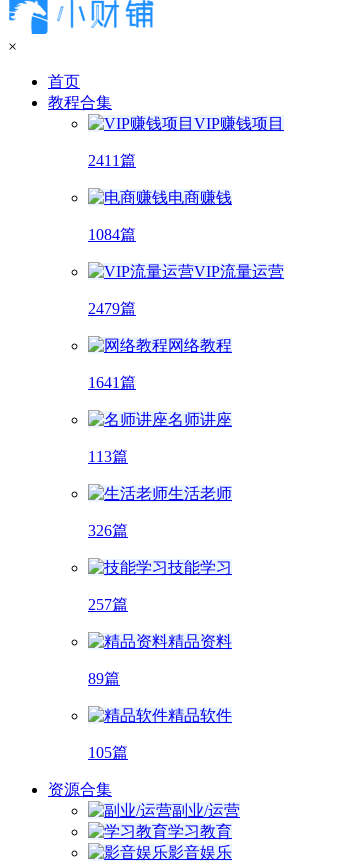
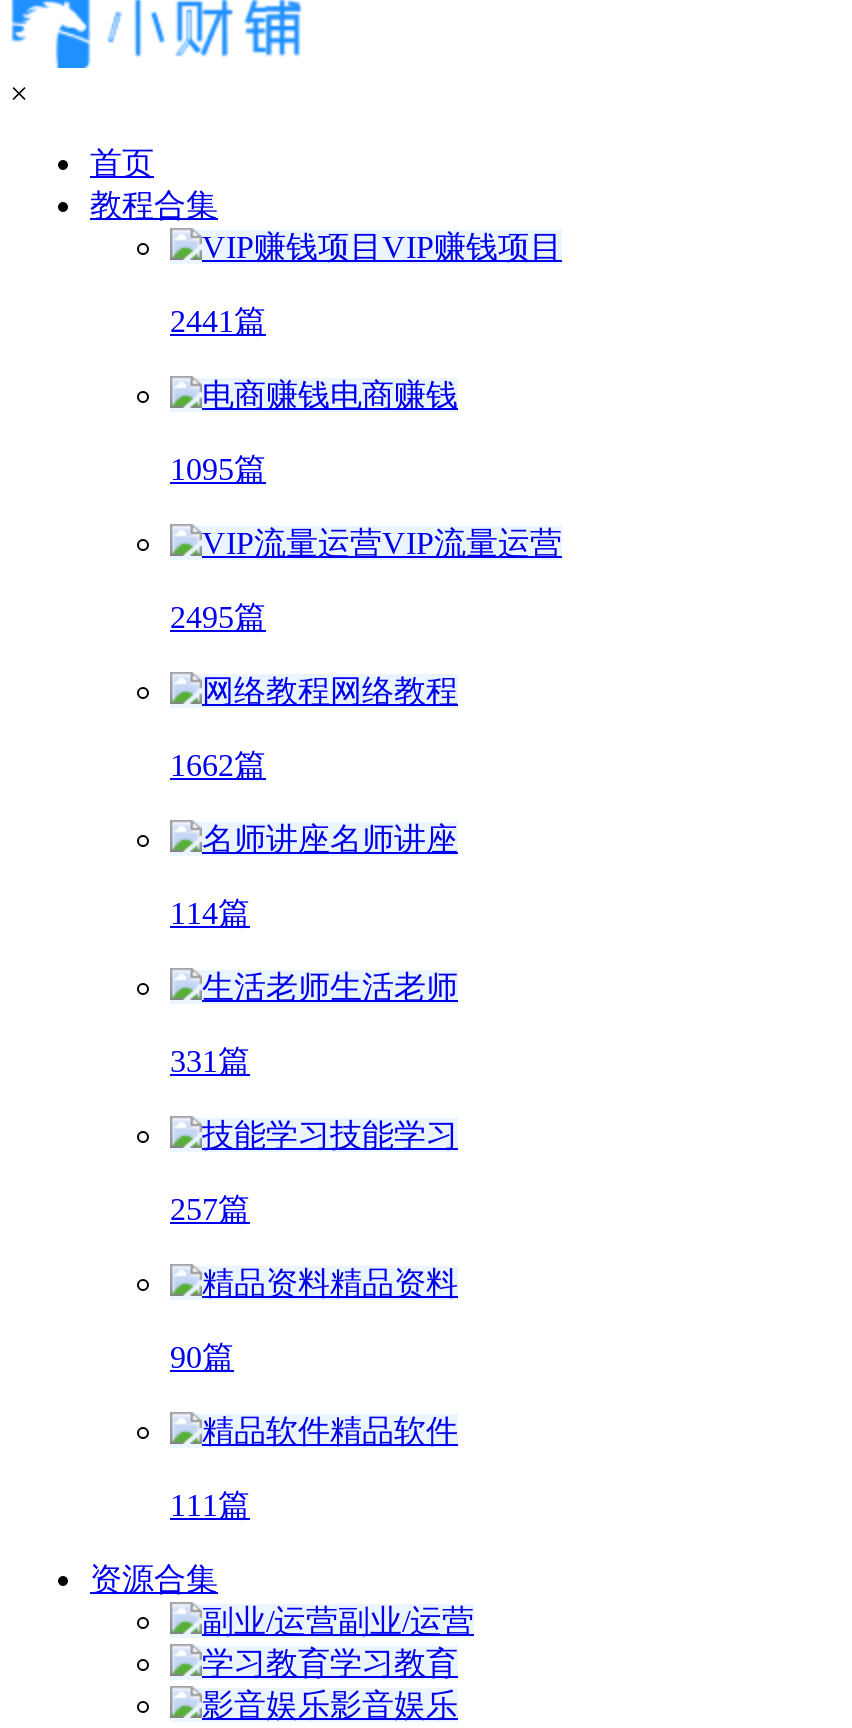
- 2411篇
+ 2441篇

- 1084篇
+ 1095篇

- 2479篇
+ 2495篇

- 1641篇
+ 1662篇

- 113篇
+ 114篇

- 326篇
+ 331篇

- 89篇
+ 90篇

- 105篇
+ 111篇
